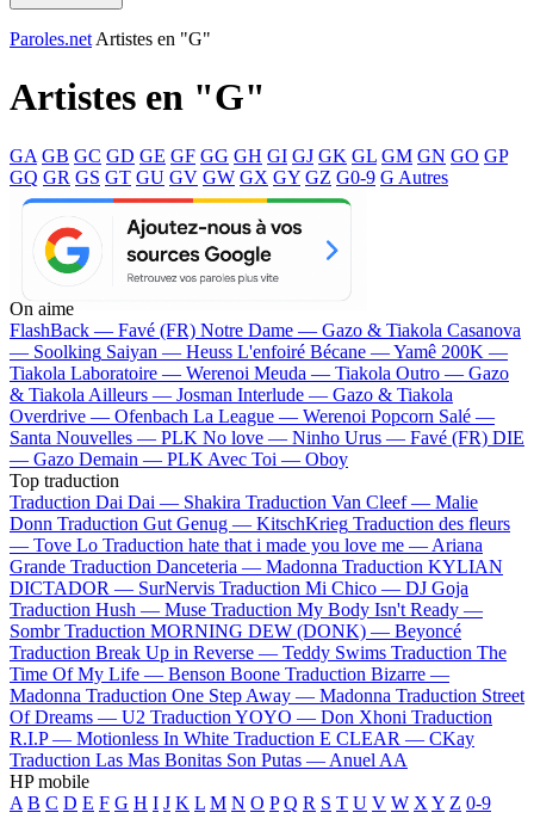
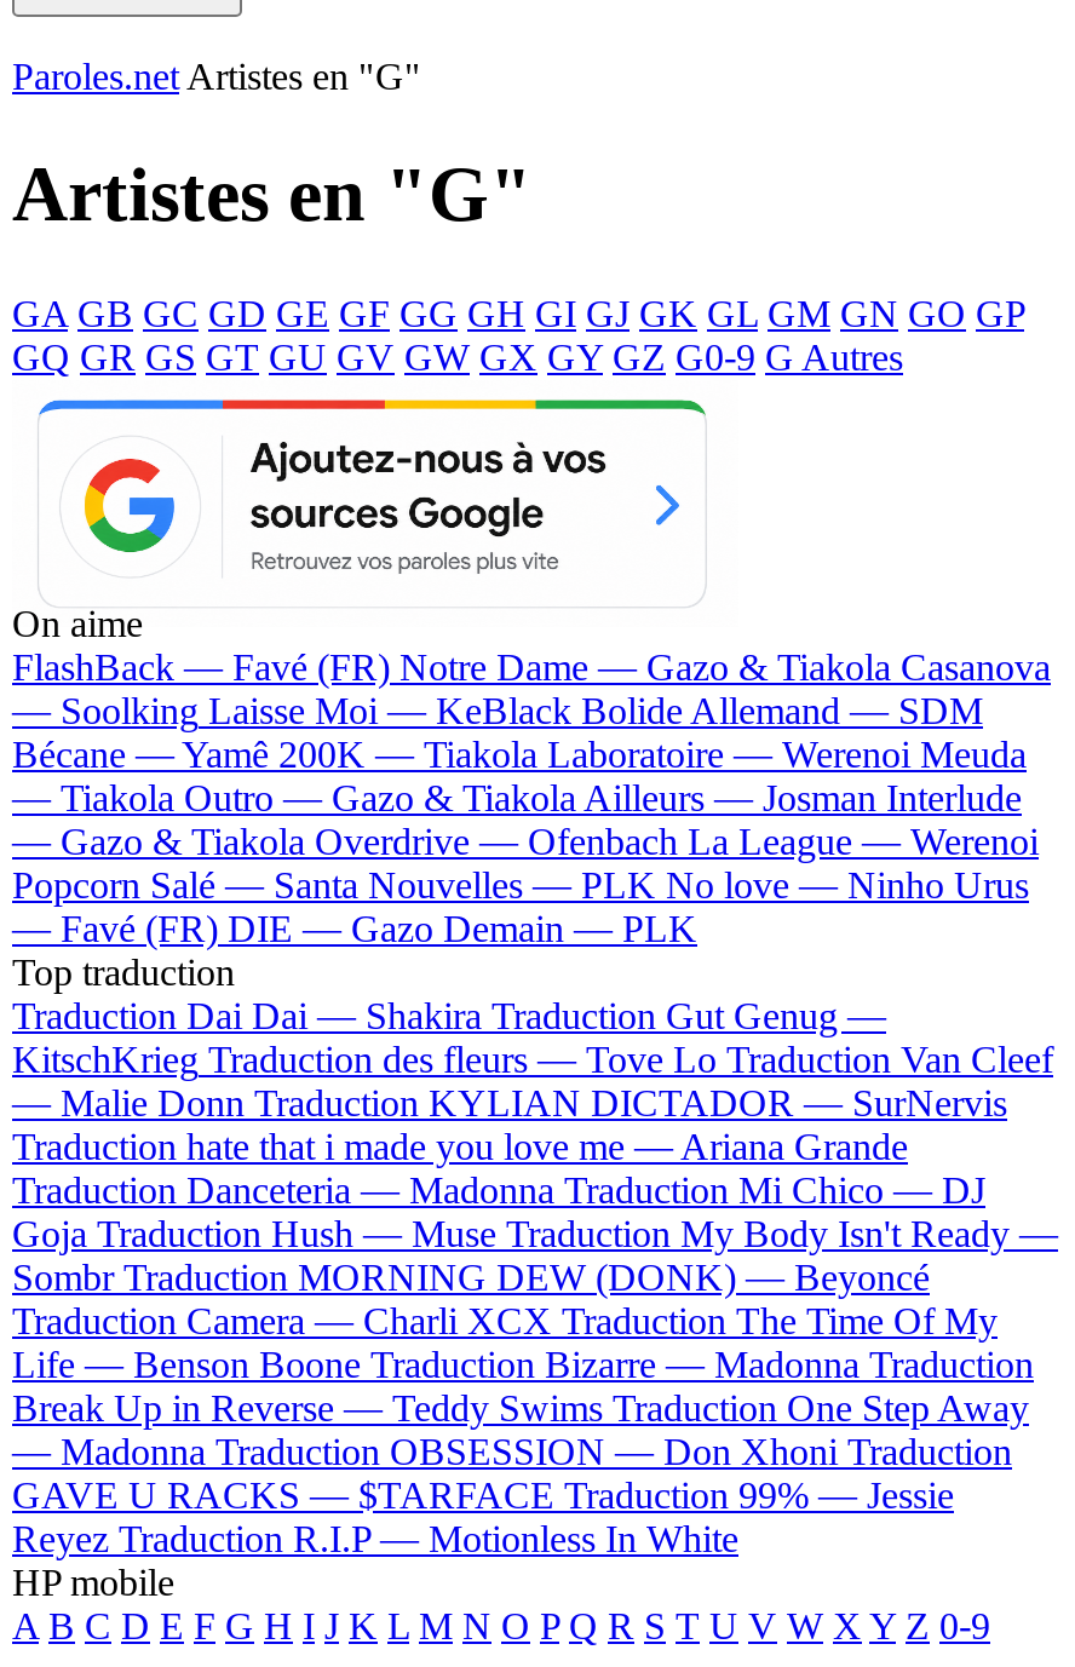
- — Soolking Saiyan — Heuss L'enfoiré Bécane — Yamê 200K —
- Tiakola Laboratoire — Werenoi Meuda — Tiakola Outro — Gazo
- & Tiakola Ailleurs — Josman Interlude — Gazo & Tiakola
- Overdrive — Ofenbach La League — Werenoi Popcorn Salé —
- Santa Nouvelles — PLK No love — Ninho Urus — Favé (FR) DIE
- — Gazo Demain — PLK Avec Toi — Oboy
+ — Soolking Laisse Moi — KeBlack Bolide Allemand — SDM
+ Bécane — Yamê 200K — Tiakola Laboratoire — Werenoi Meuda
+ — Tiakola Outro — Gazo & Tiakola Ailleurs — Josman Interlude
+ — Gazo & Tiakola Overdrive — Ofenbach La League — Werenoi
+ Popcorn Salé — Santa Nouvelles — PLK No love — Ninho Urus
+ —Favé (FR) DIE — Gazo Demain — PLK

- Traduction Dai Dai — Shakira Traduction Van Cleef — Malie
- Donn Traduction Gut Genug — KitschKrieg Traduction des fleurs
- — Tove Lo Traduction hate that i made you love me — Ariana
- Grande Traduction Danceteria — Madonna Traduction KYLIAN
- DICTADOR — SurNervis Traduction Mi Chico — DJ Goja
- Traduction Hush — Muse Traduction My Body Isn't Ready —
+ Traduction Dai Dai — Shakira Traduction Gut Genug —
+ KitschKrieg Traduction des fleurs — Tove Lo Traduction Van Cleef
+ — Malie Donn Traduction KYLIAN DICTADOR — SurNervis
+ Traduction hate that i made you love me — Ariana Grande
+ Traduction Danceteria — Madonna Traduction Mi Chico — DJ
+ Goja Traduction Hush — Muse Traduction My Body Isn't Ready —

- Traduction Break Up in Reverse — Teddy Swims Traduction The
- Time Of My Life — Benson Boone Traduction Bizarre —
- Madonna Traduction One Step Away — Madonna Traduction Street
- Of Dreams — U2 Traduction YOYO — Don Xhoni Traduction
- R.I.P — Motionless In White Traduction E CLEAR — CKay
- Traduction Las Mas Bonitas Son Putas — Anuel AA
+ Traduction Camera — Charli XCX Traduction The Time Of My
+ Life — Benson Boone Traduction Bizarre — Madonna Traduction
+ Break Up in Reverse — Teddy Swims Traduction One Step Away
+ — Madonna Traduction OBSESSION — Don Xhoni Traduction
+ GAVE U RACKS — $TARFACE Traduction 99% — Jessie
+ Reyez Traduction R.I.P — Motionless In White
